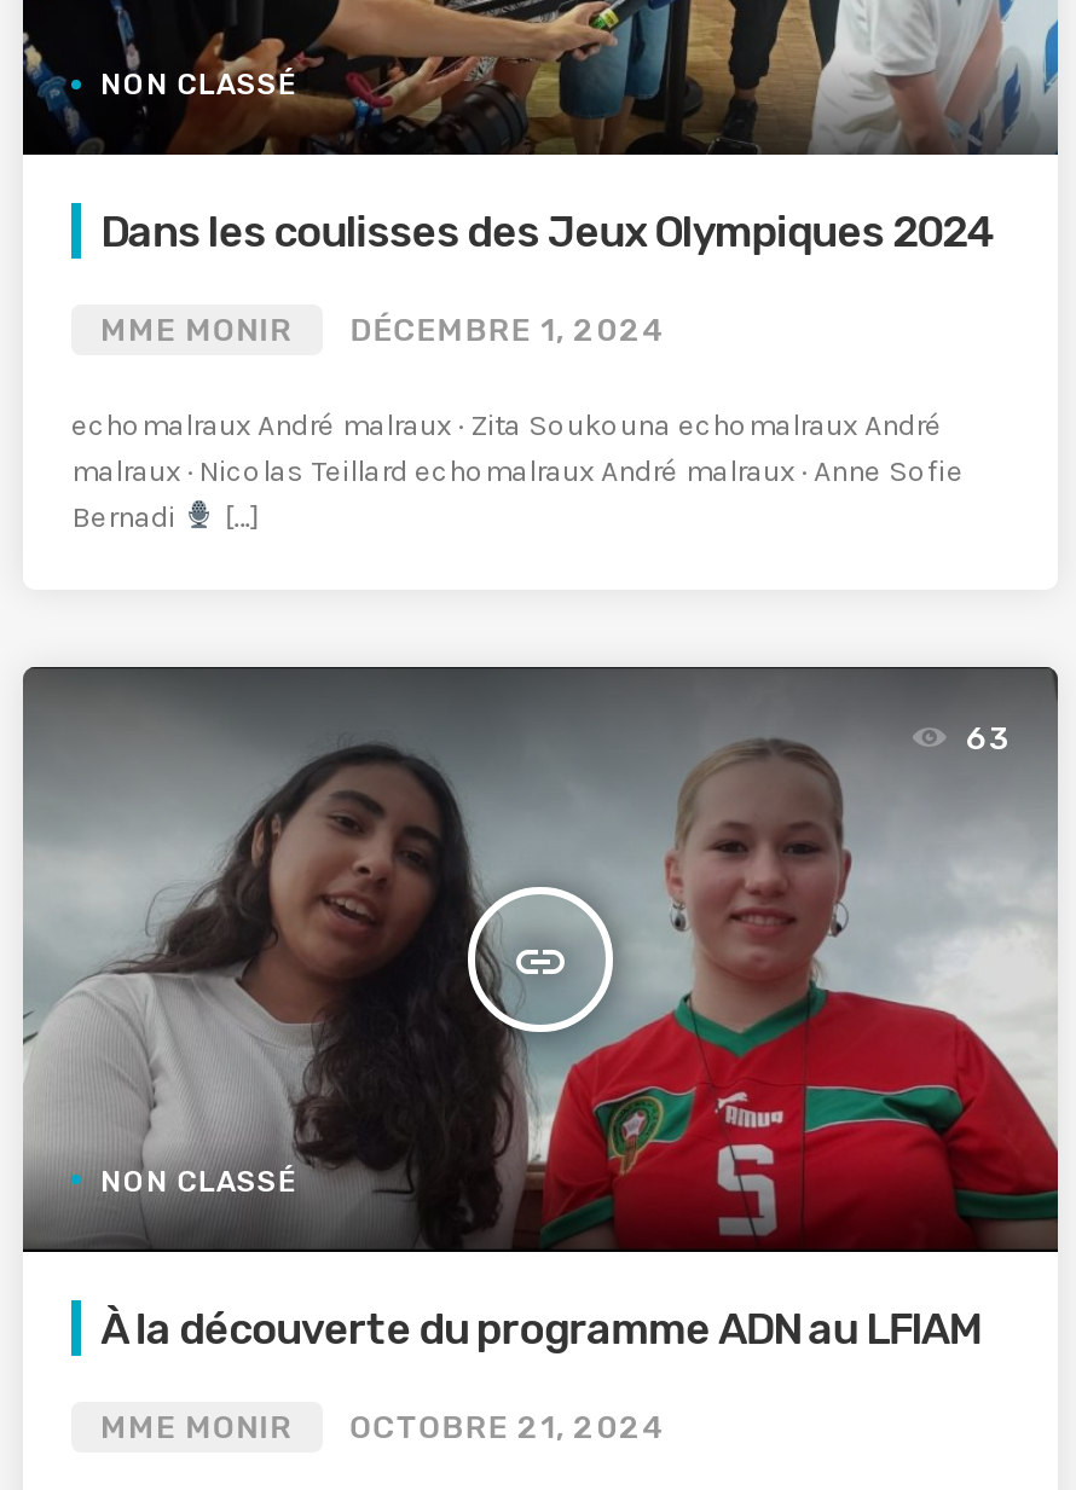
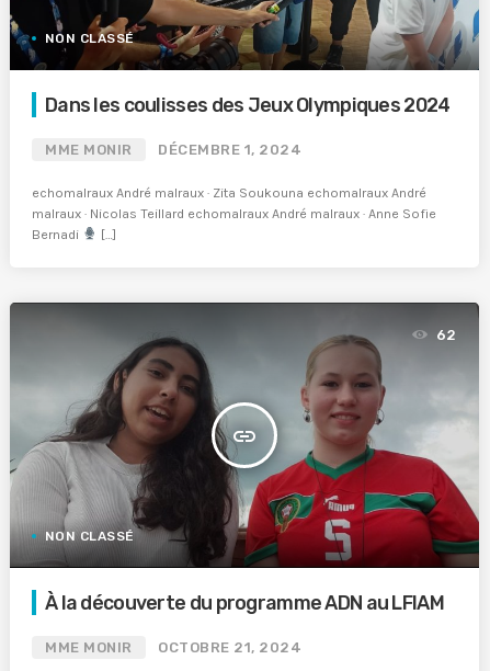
- 63
+ 62
